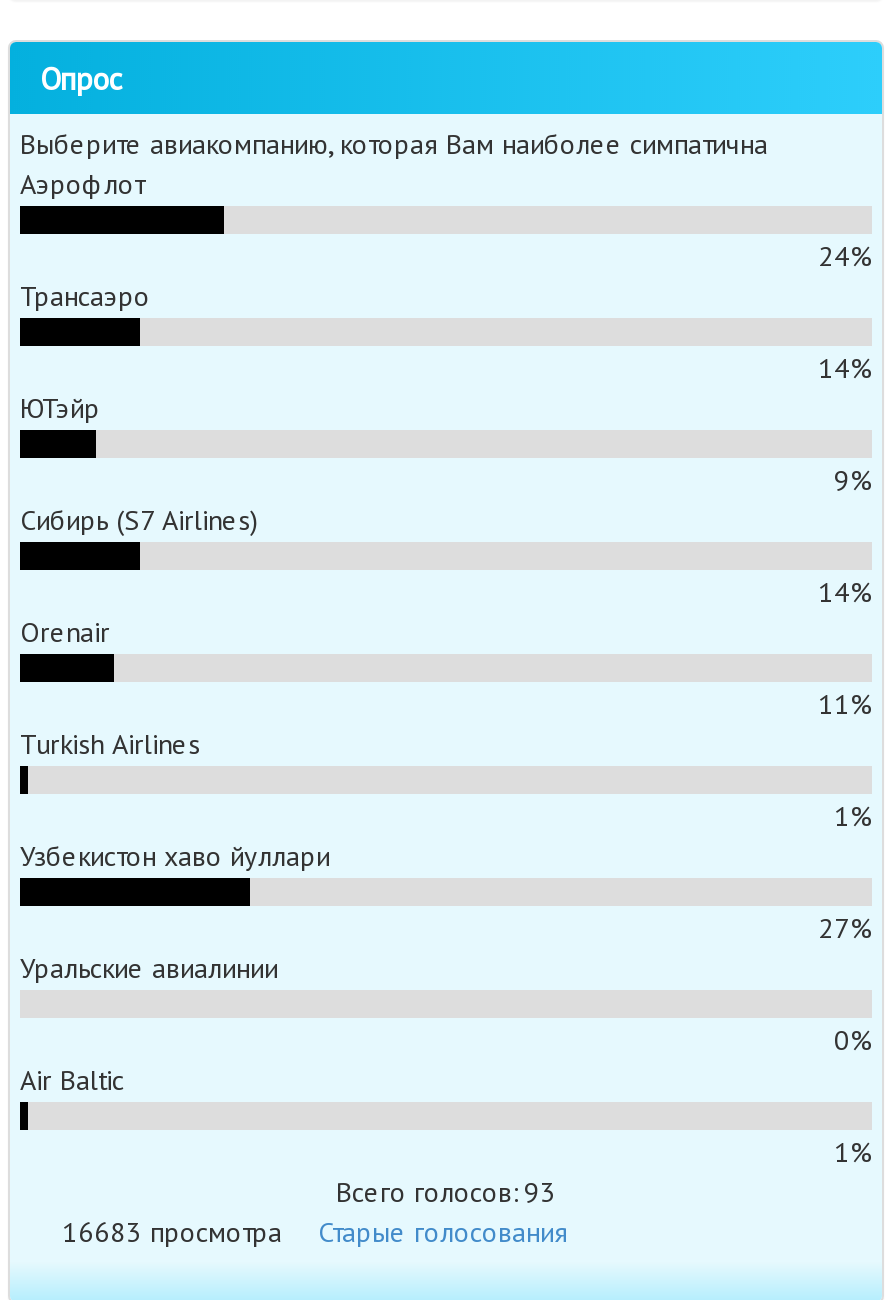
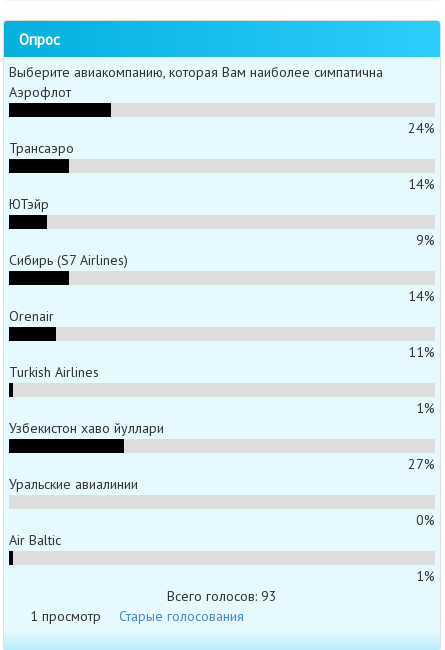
- 16683 просмотра Старые голосования
+ 1 просмотр Старые голосования
